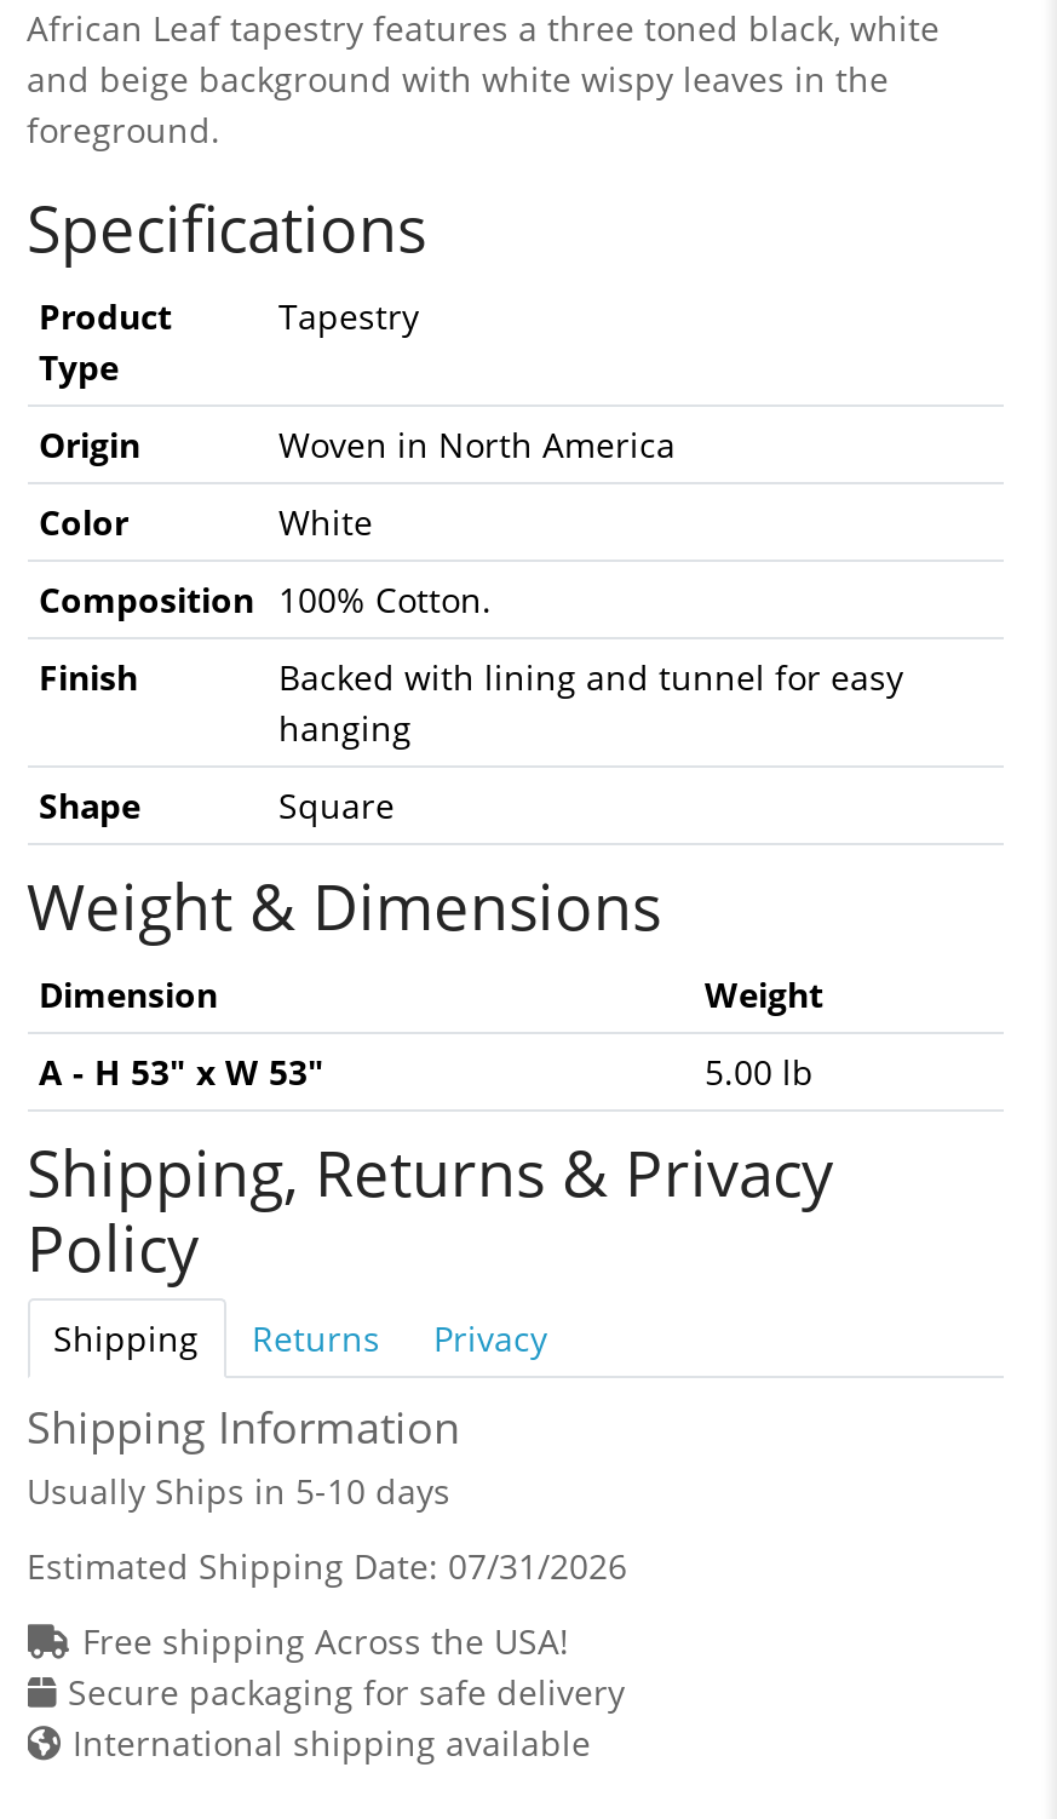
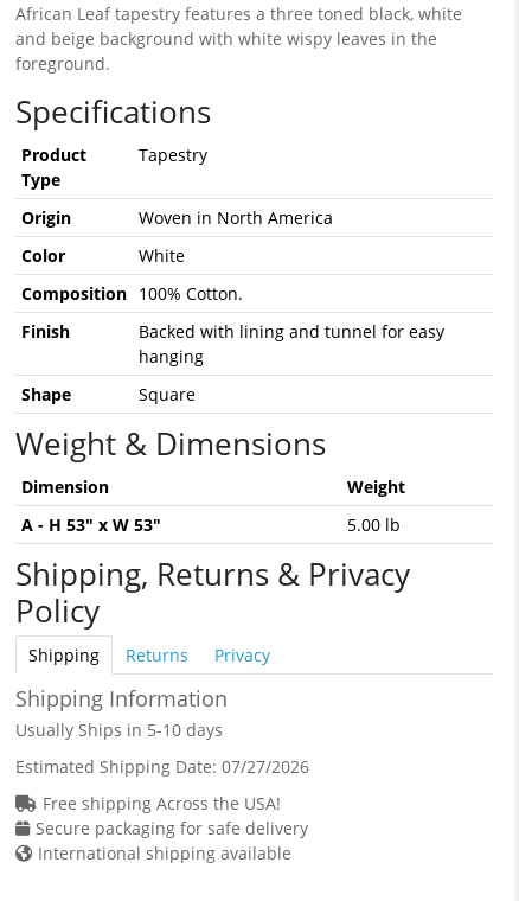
- Estimated Shipping Date: 07/31/2026
+ Estimated Shipping Date: 07/27/2026
